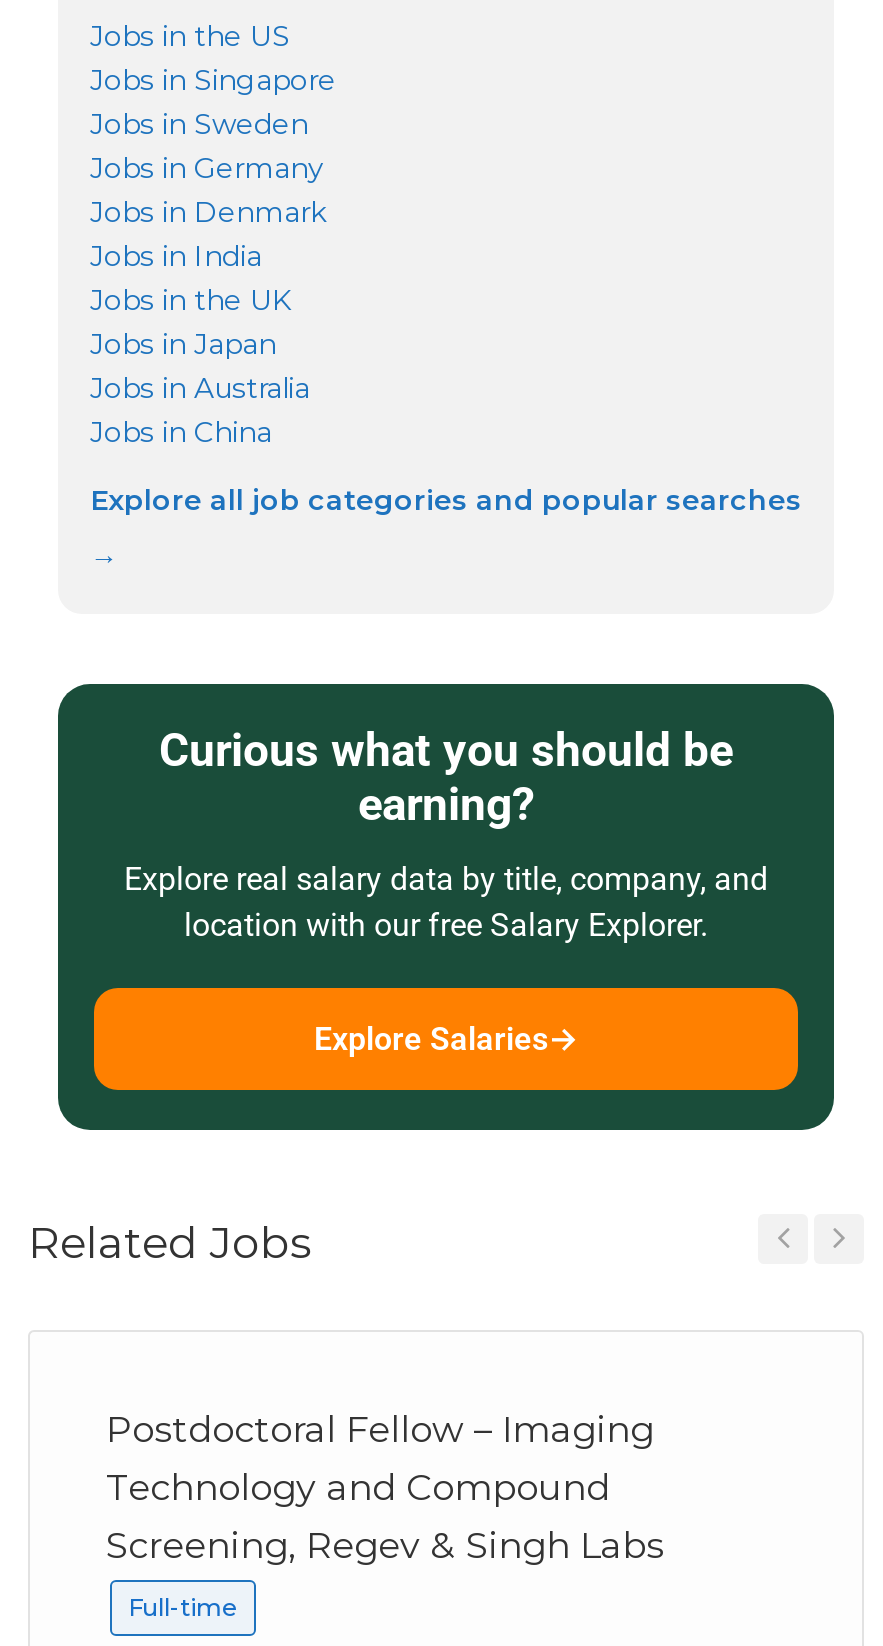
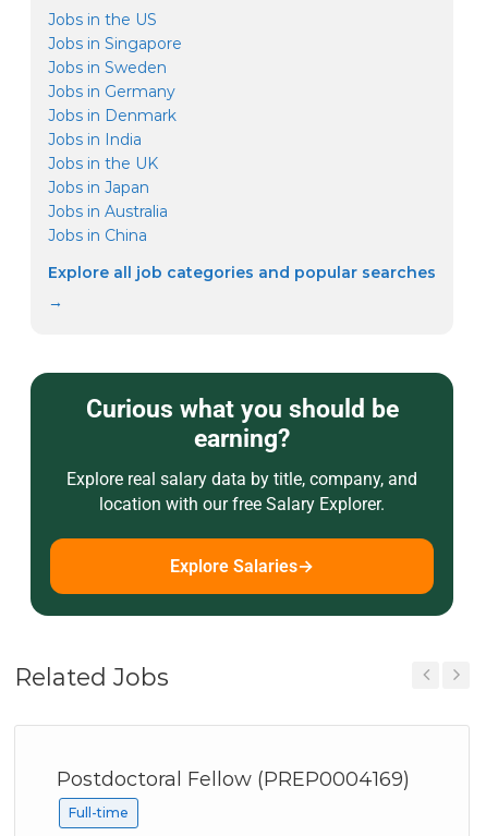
- Postdoctoral Fellow – Imaging
- Technology and Compound
- Screening, Regev & Singh Labs
+ Postdoctoral Fellow (PREP0004169)
